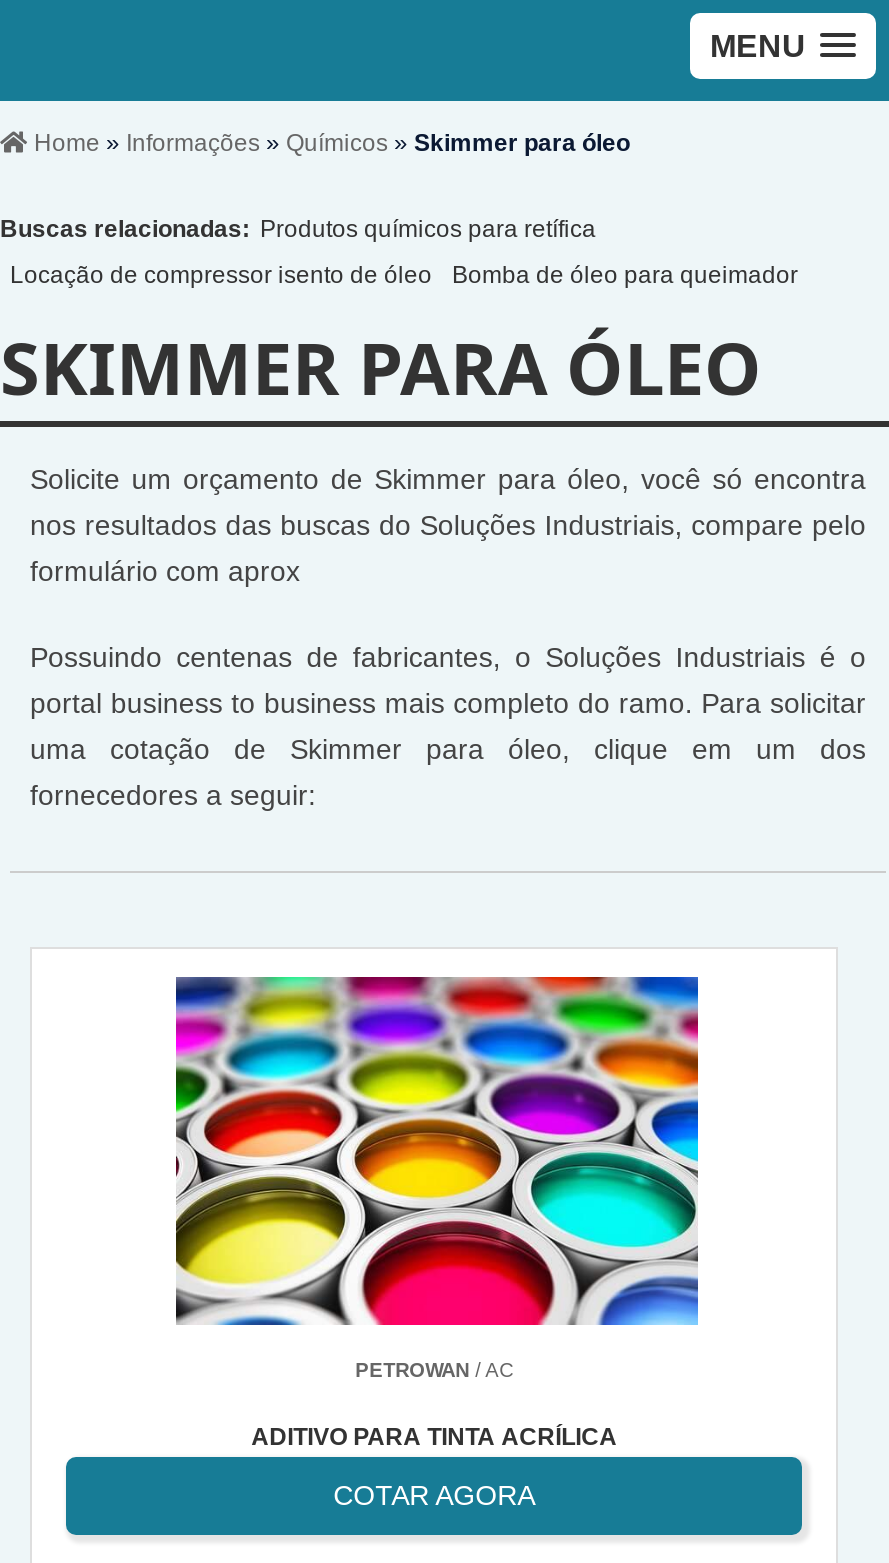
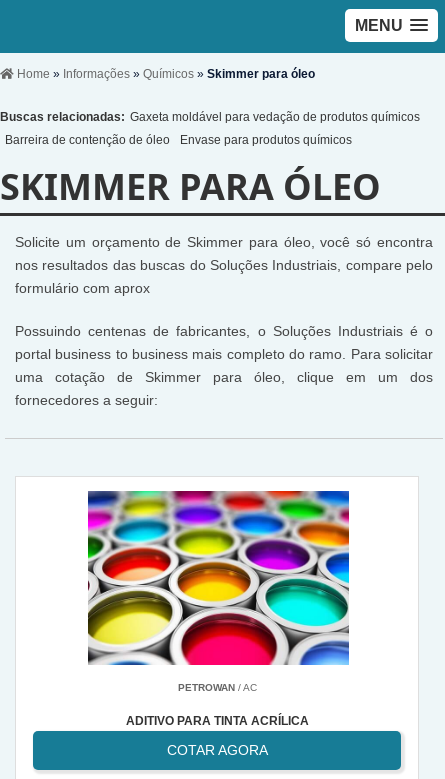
- Buscas relacionadas: Produtos químicos para retífica
+ Buscas relacionadas: Gaxeta moldável para vedação de produtos químicos

- Locação de compressor isento de óleo
- Bomba de óleo para queimador
+ Barreira de contenção de óleo
+ Envase para produtos químicos
